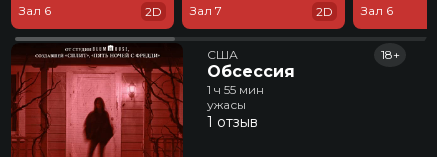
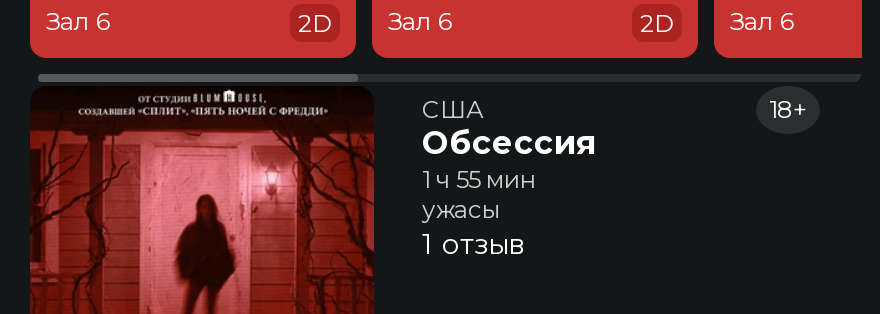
- 2D Зал 7
+ 2D Зал 6
